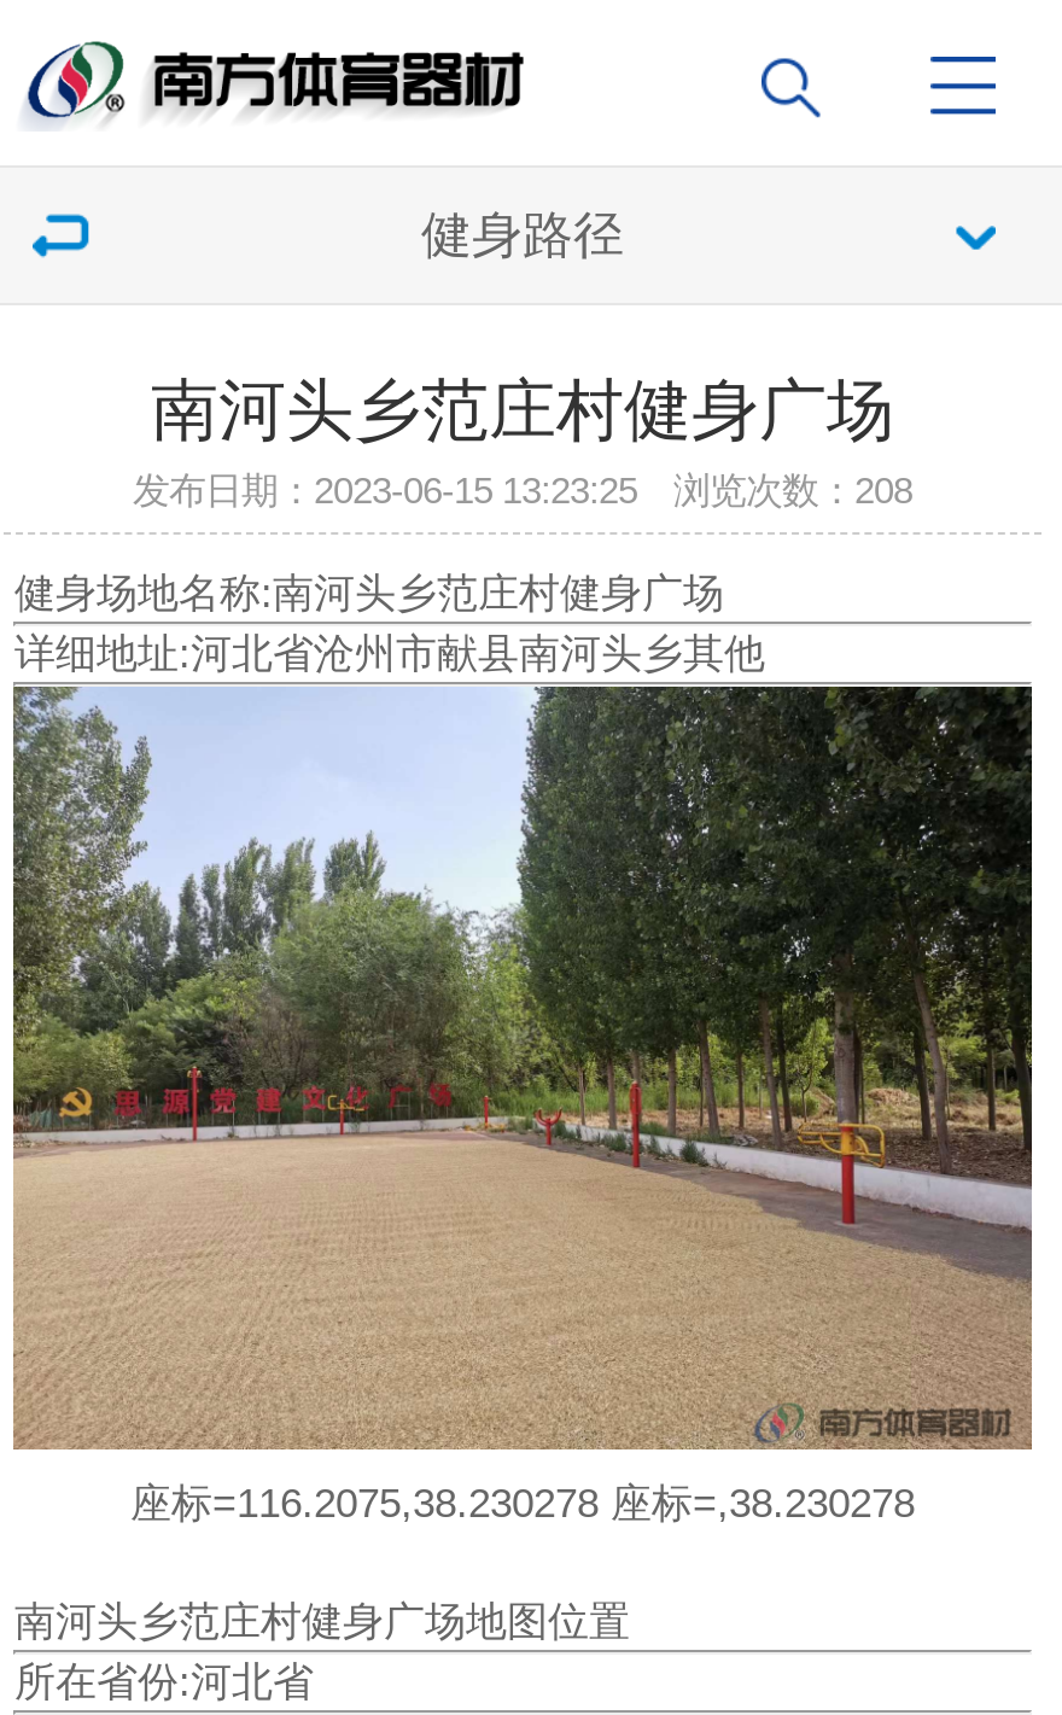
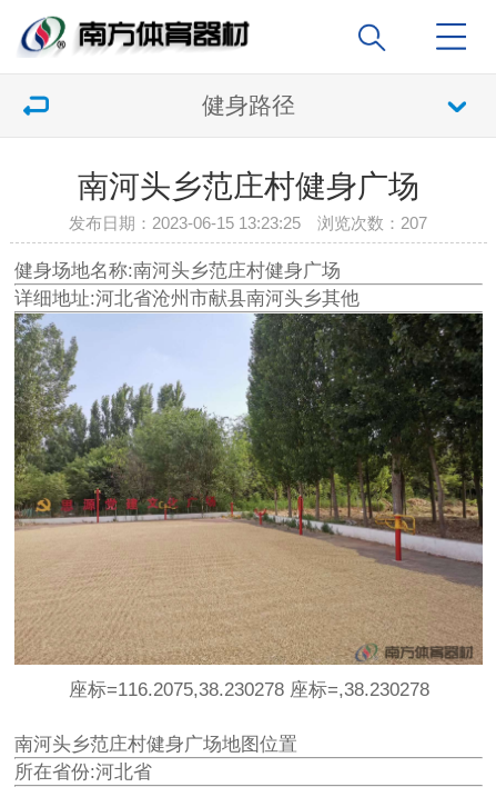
- 发布日期：2023-06-15 13:23:25 浏览次数：208
+ 发布日期：2023-06-15 13:23:25 浏览次数：207
